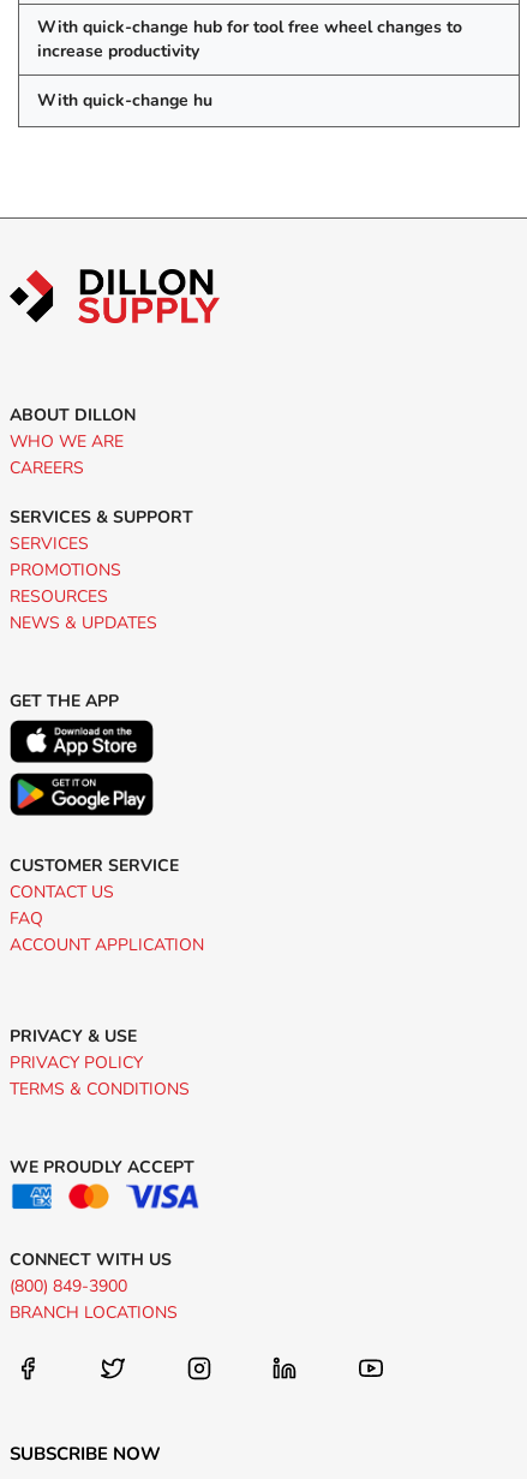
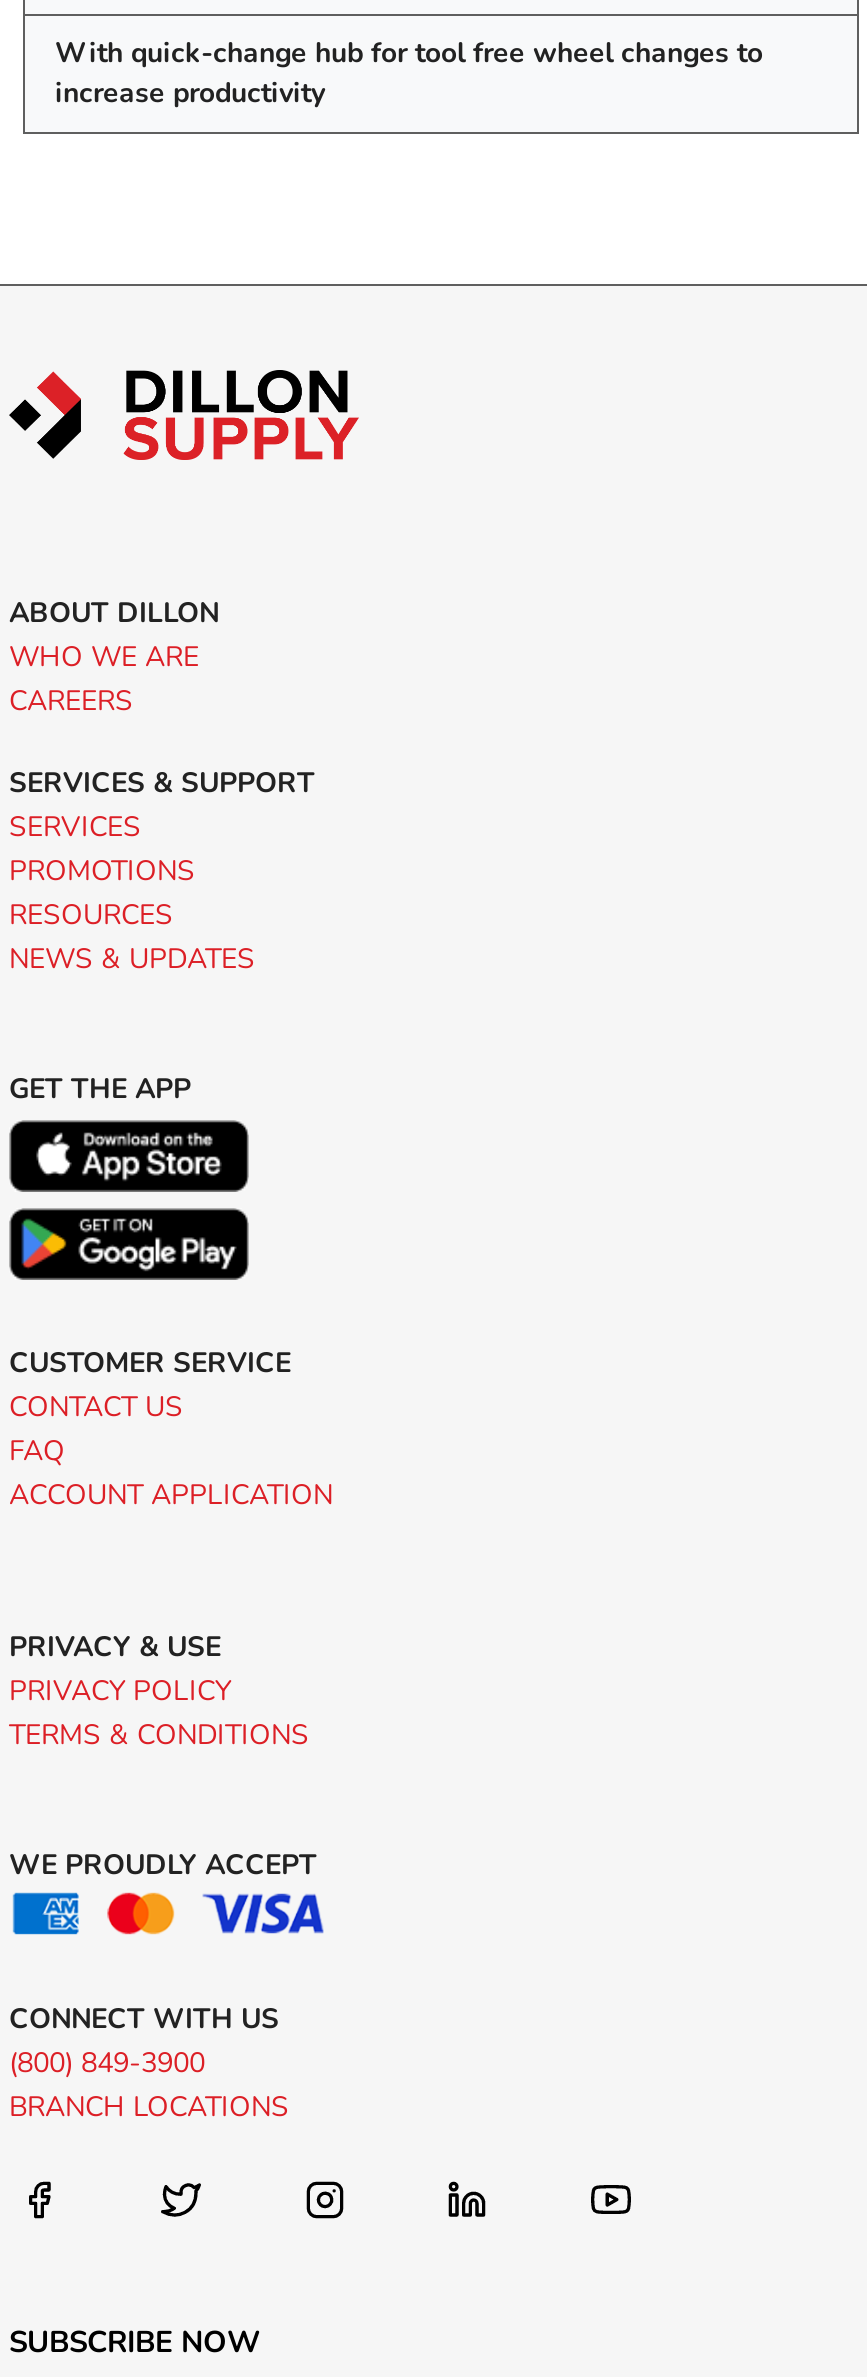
- With quick-change hu
